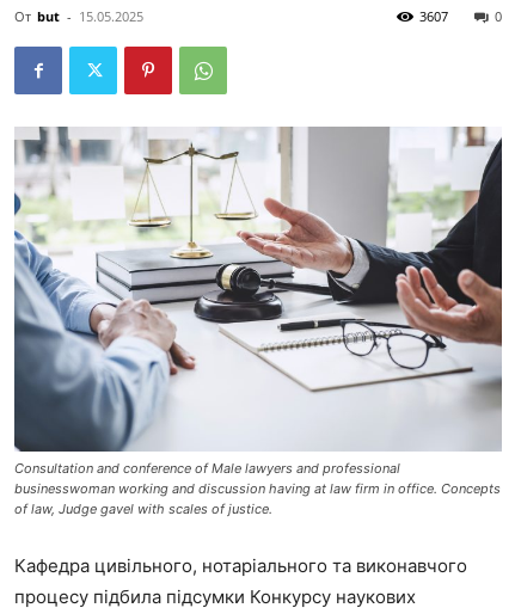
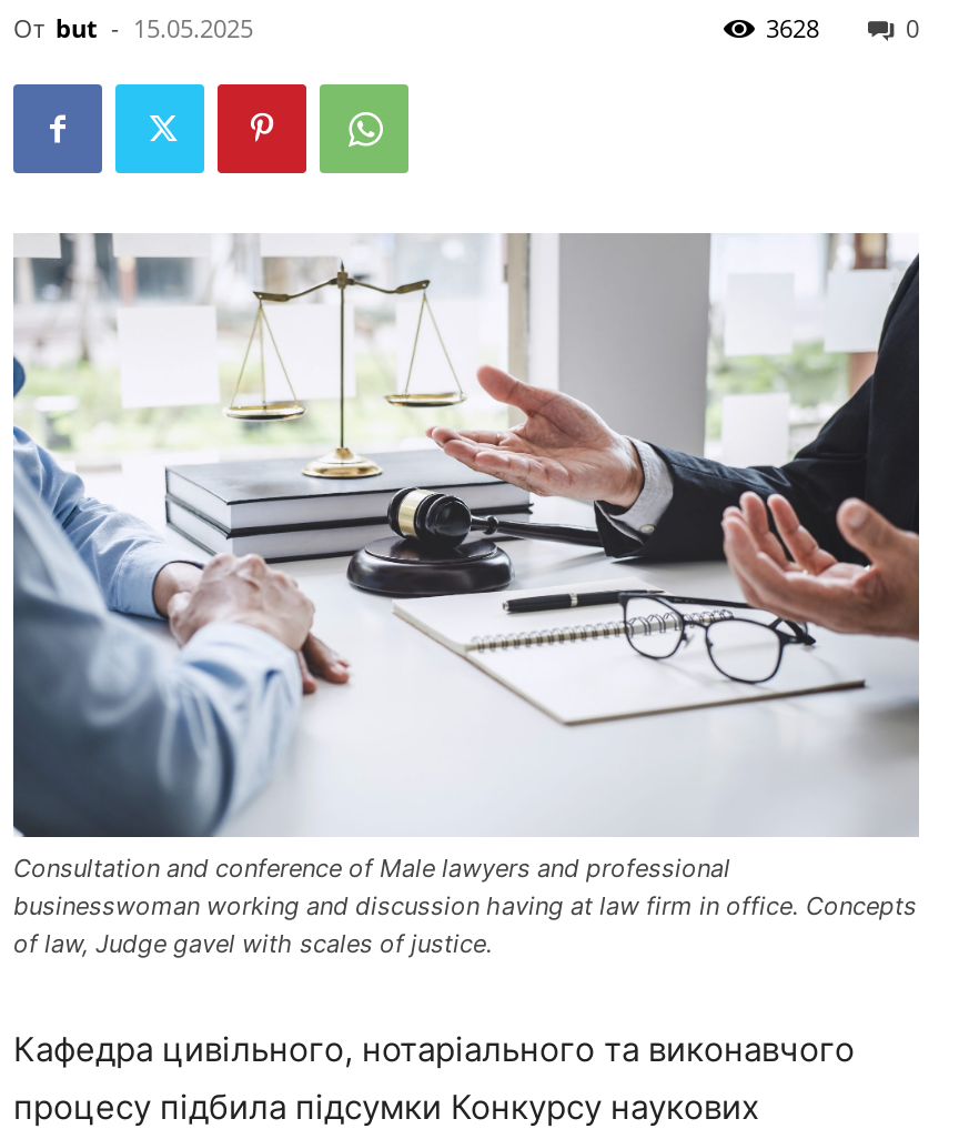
- 3607
+ 3628
